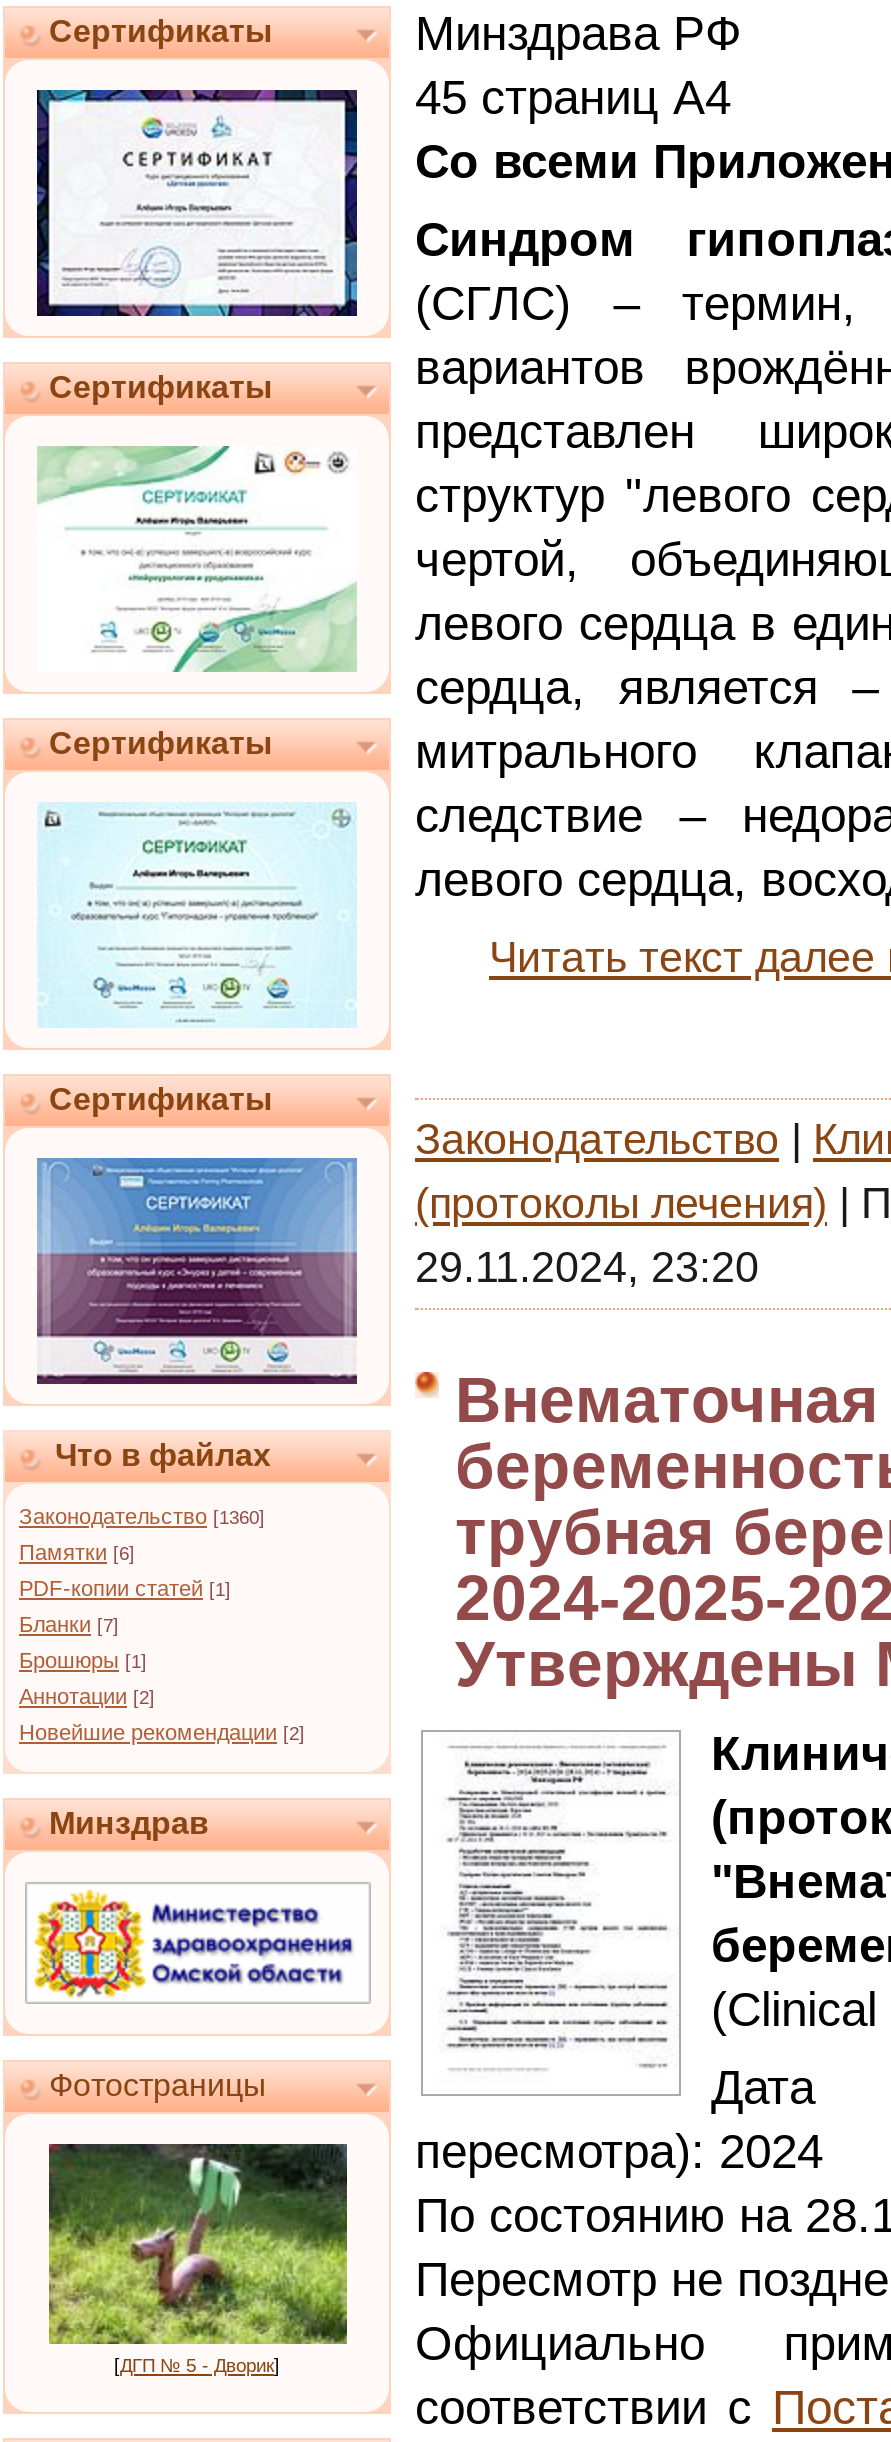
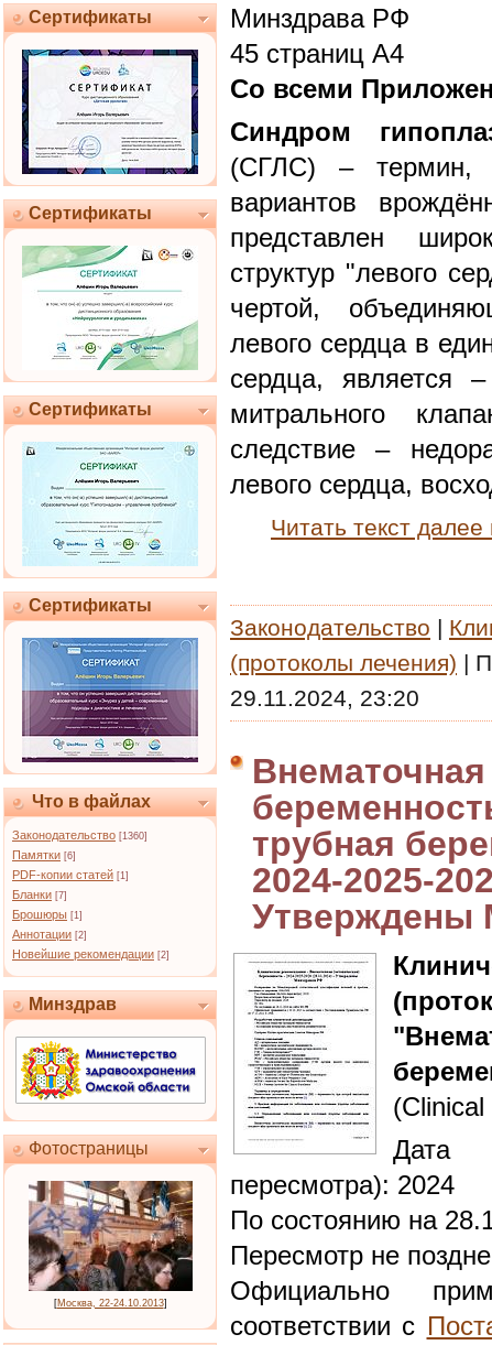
- [image]
- [ДГП № 5 - Дворик]
+ [image]
+ [Москва, 22-24.10.2013]
